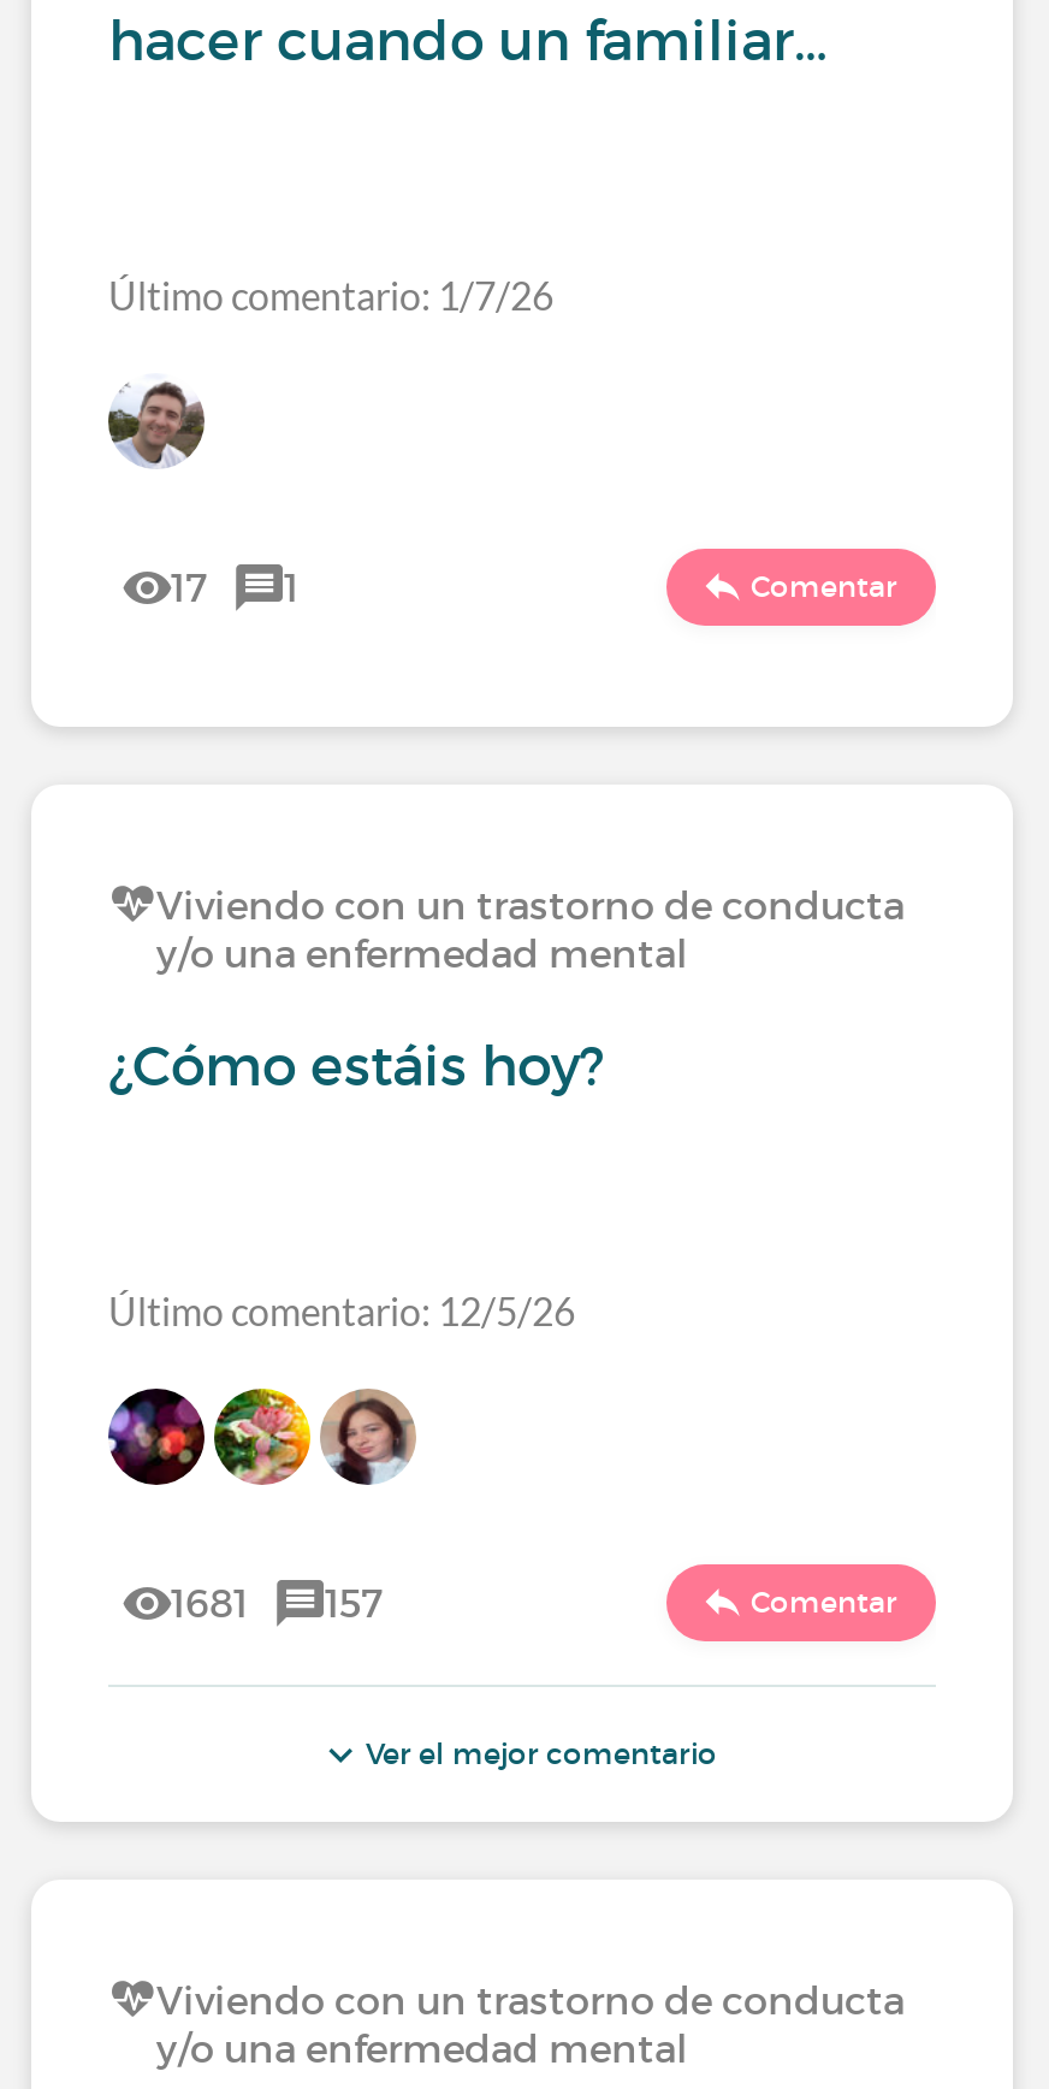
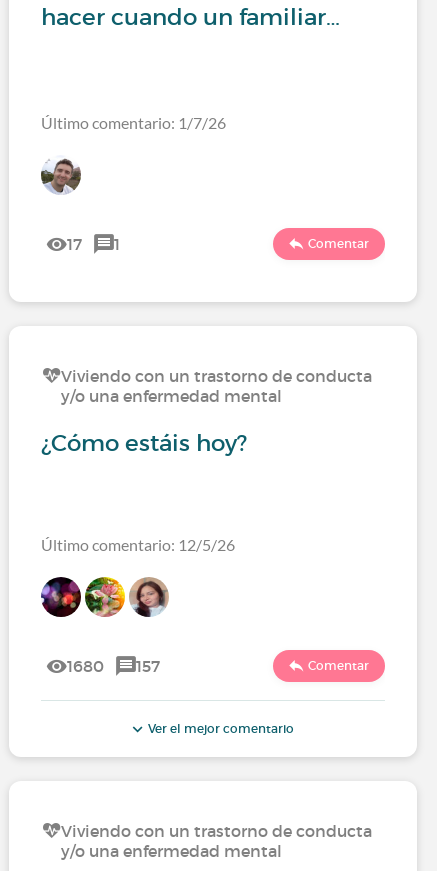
- 1681
+ 1680
